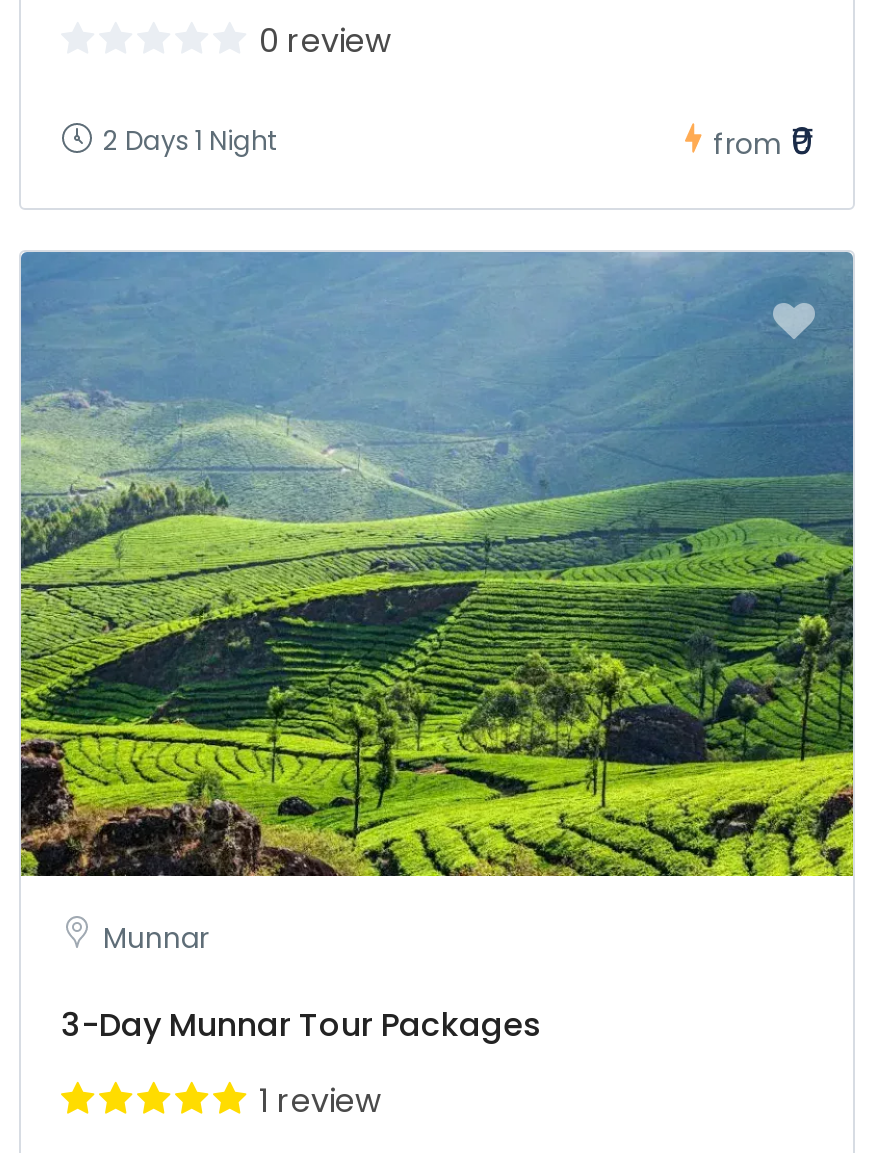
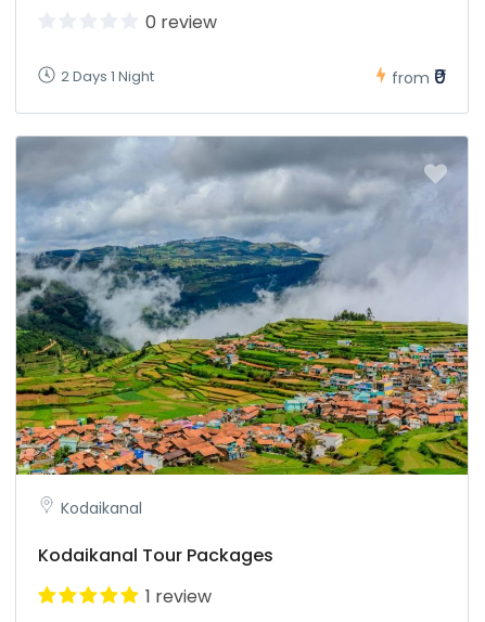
- [image]
- Munnar
+ [image]
+ Kodaikanal

- 3-Day Munnar Tour Packages
+ Kodaikanal Tour Packages
